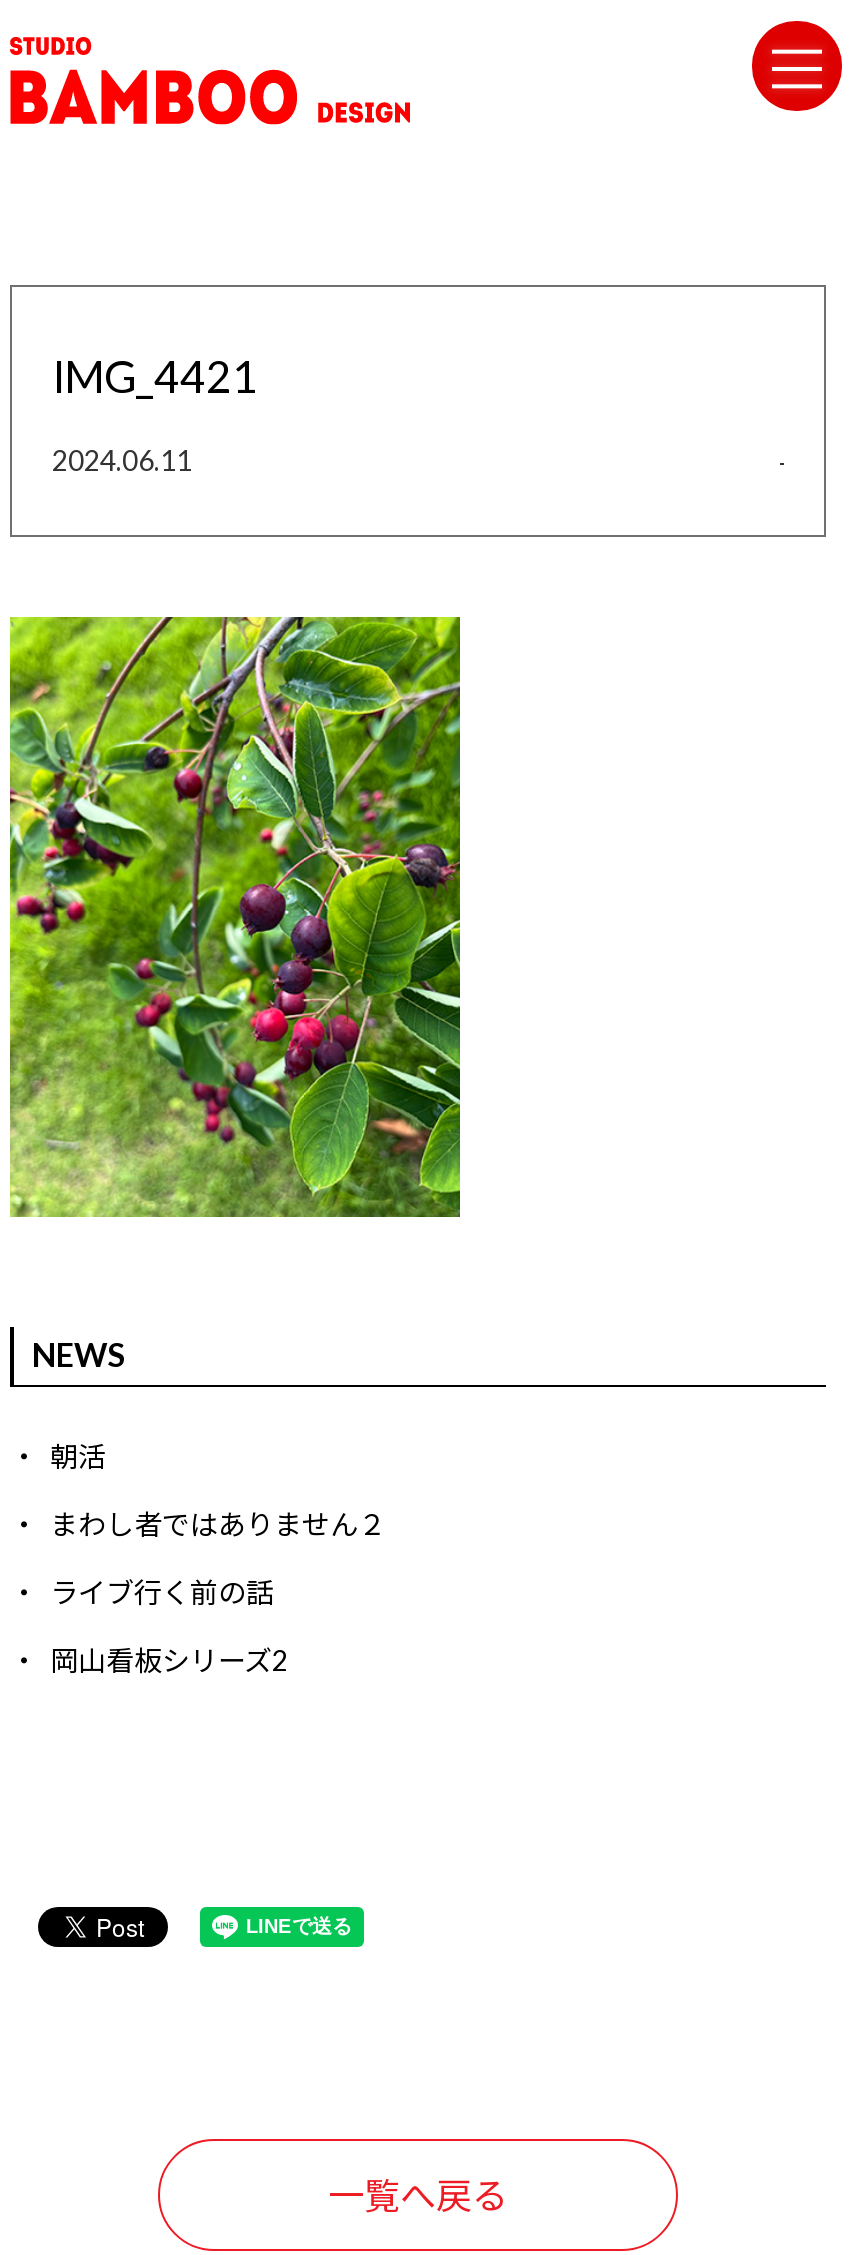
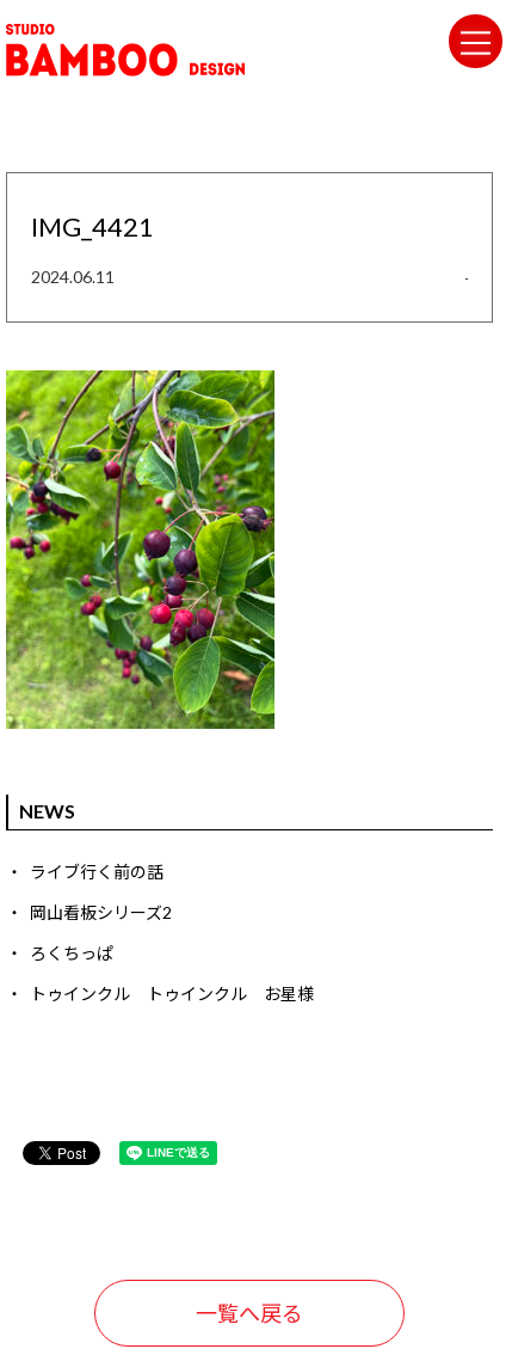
- 朝活
- まわし者ではありません２

moved up: ライブ行く前の話 | 岡山看板シリーズ2

+ ろくちっぱ
+ トゥインクル トゥインクル お星様
